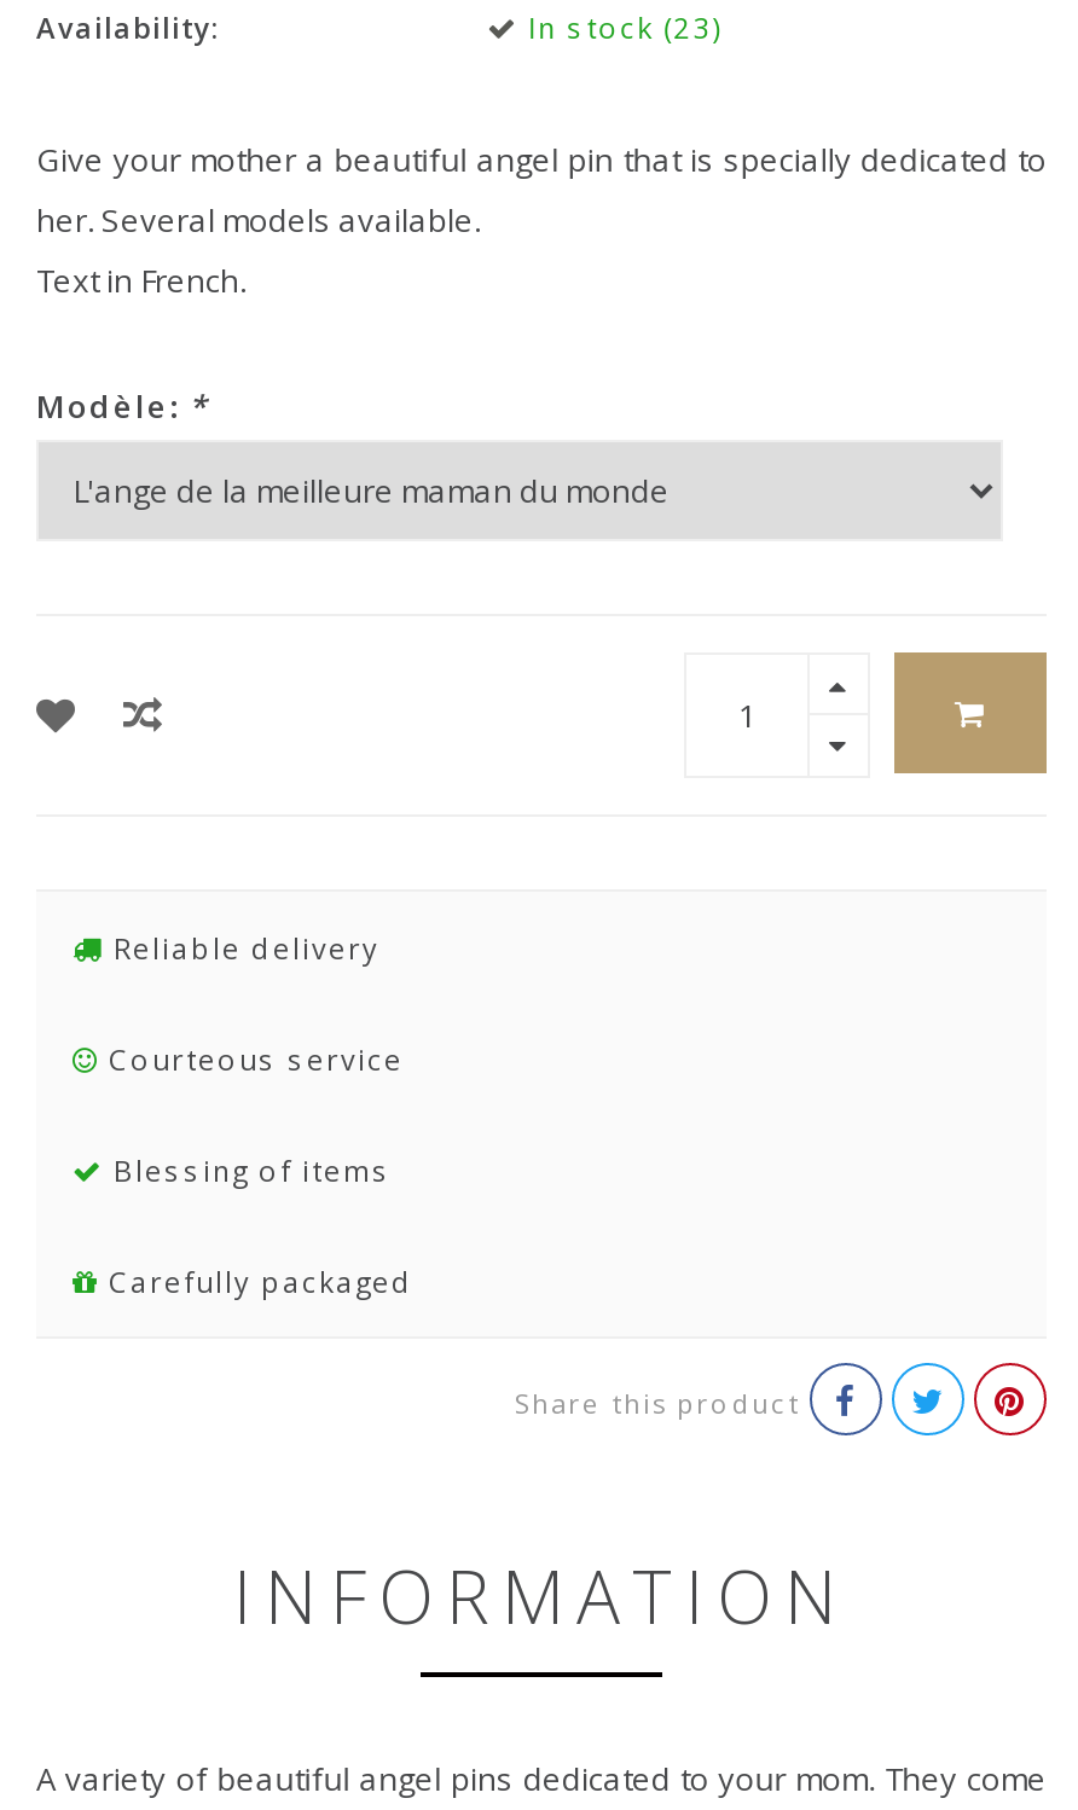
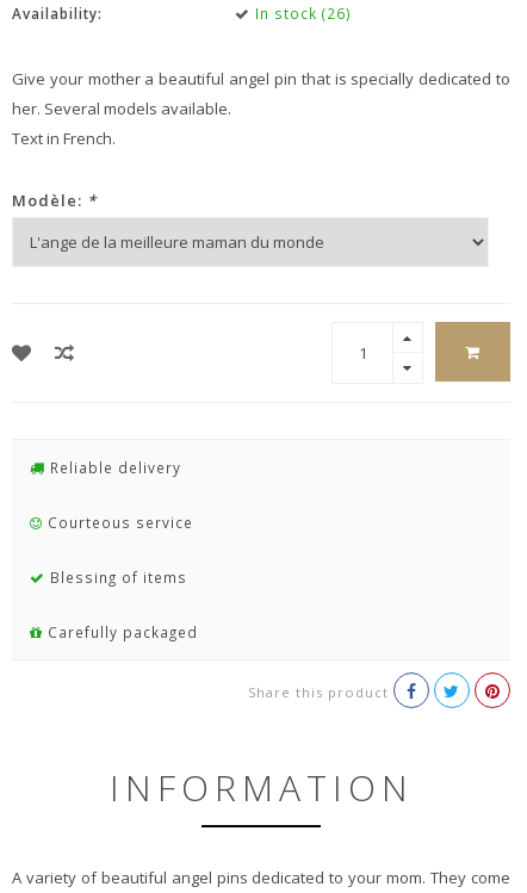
- In stock (23)
+ In stock (26)
